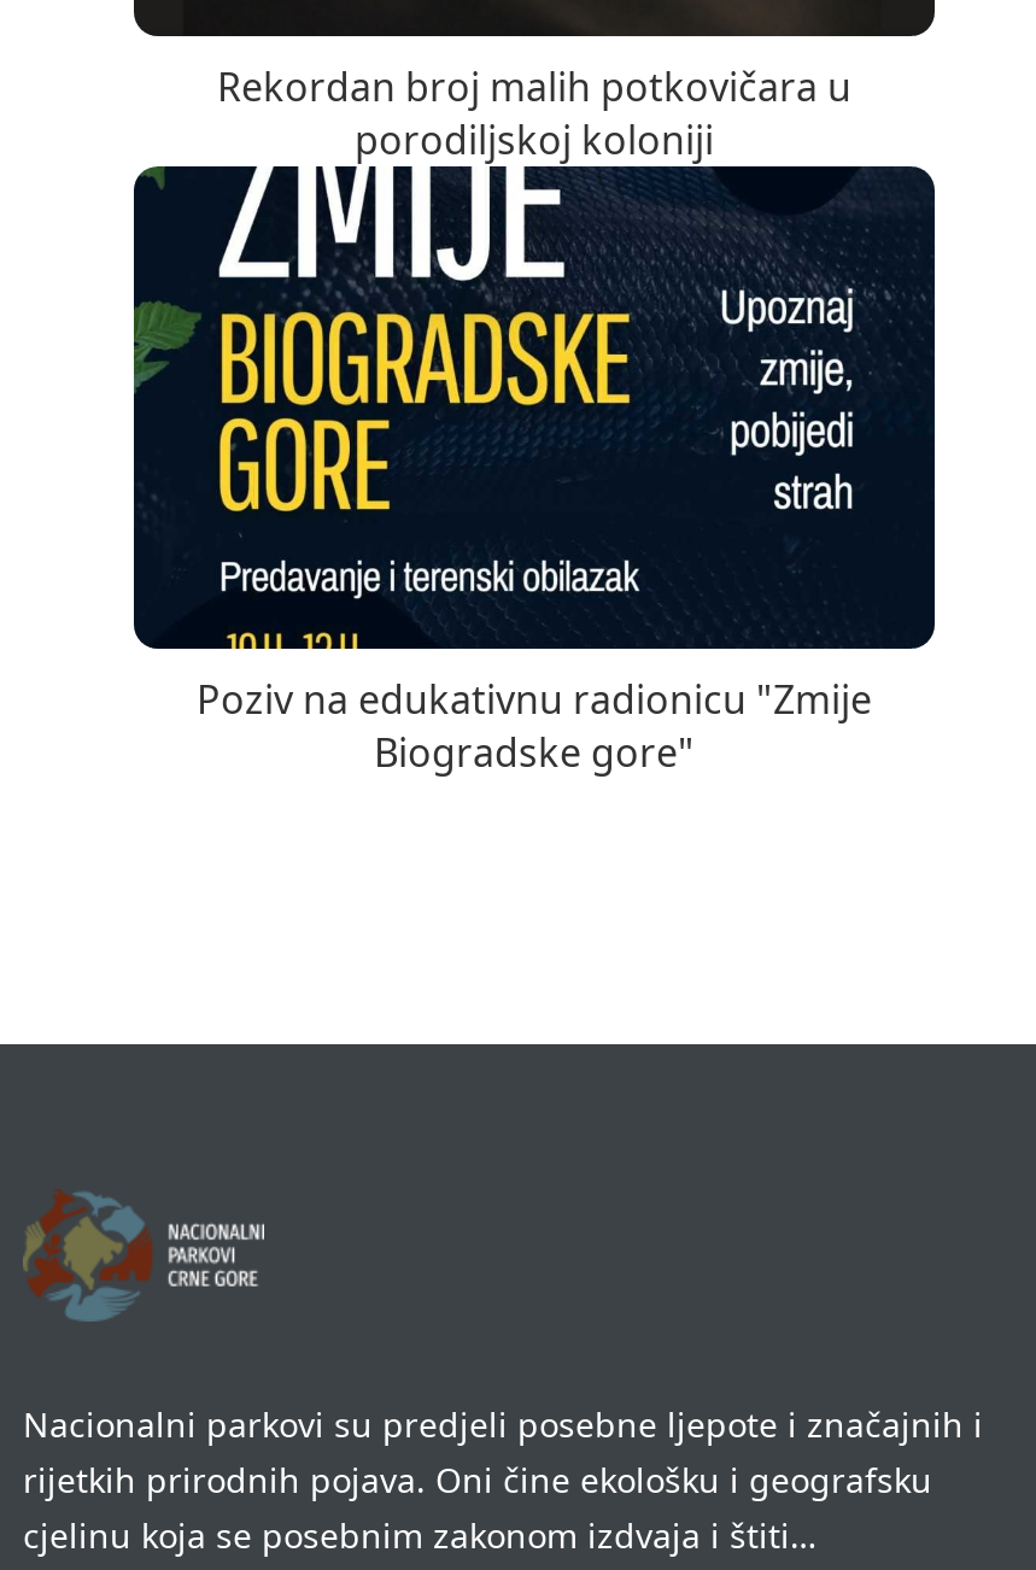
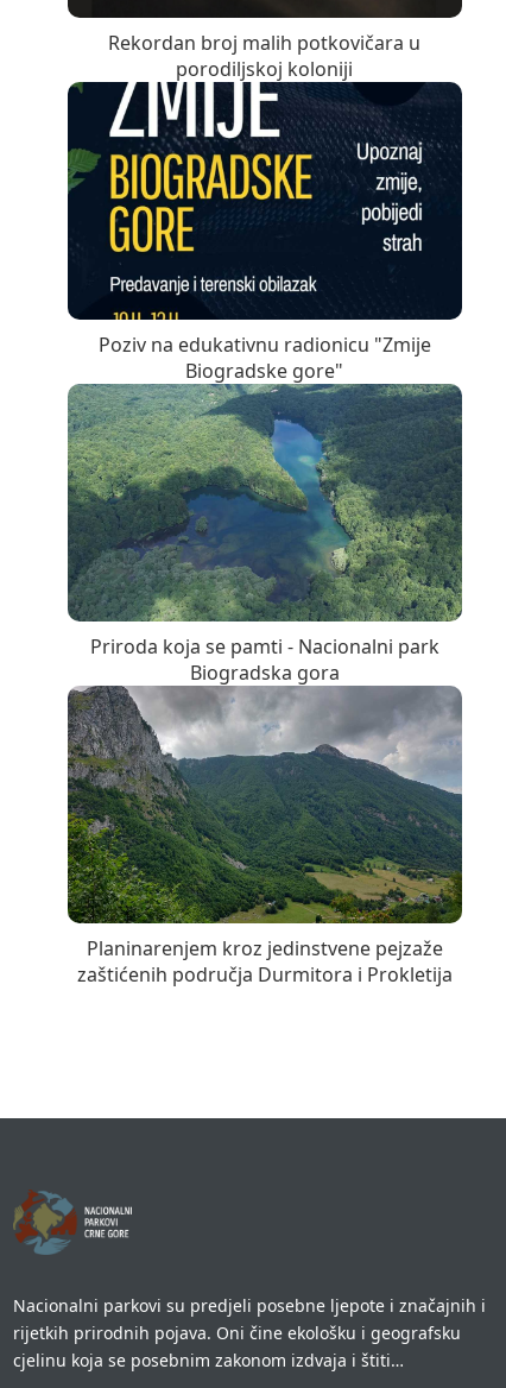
+ [image]
+ Priroda koja se pamti - Nacionalni park
+ Biogradska gora

+ [image]
+ Planinarenjem kroz jedinstvene pejzaže
+ zaštićenih područja Durmitora i Prokletija
